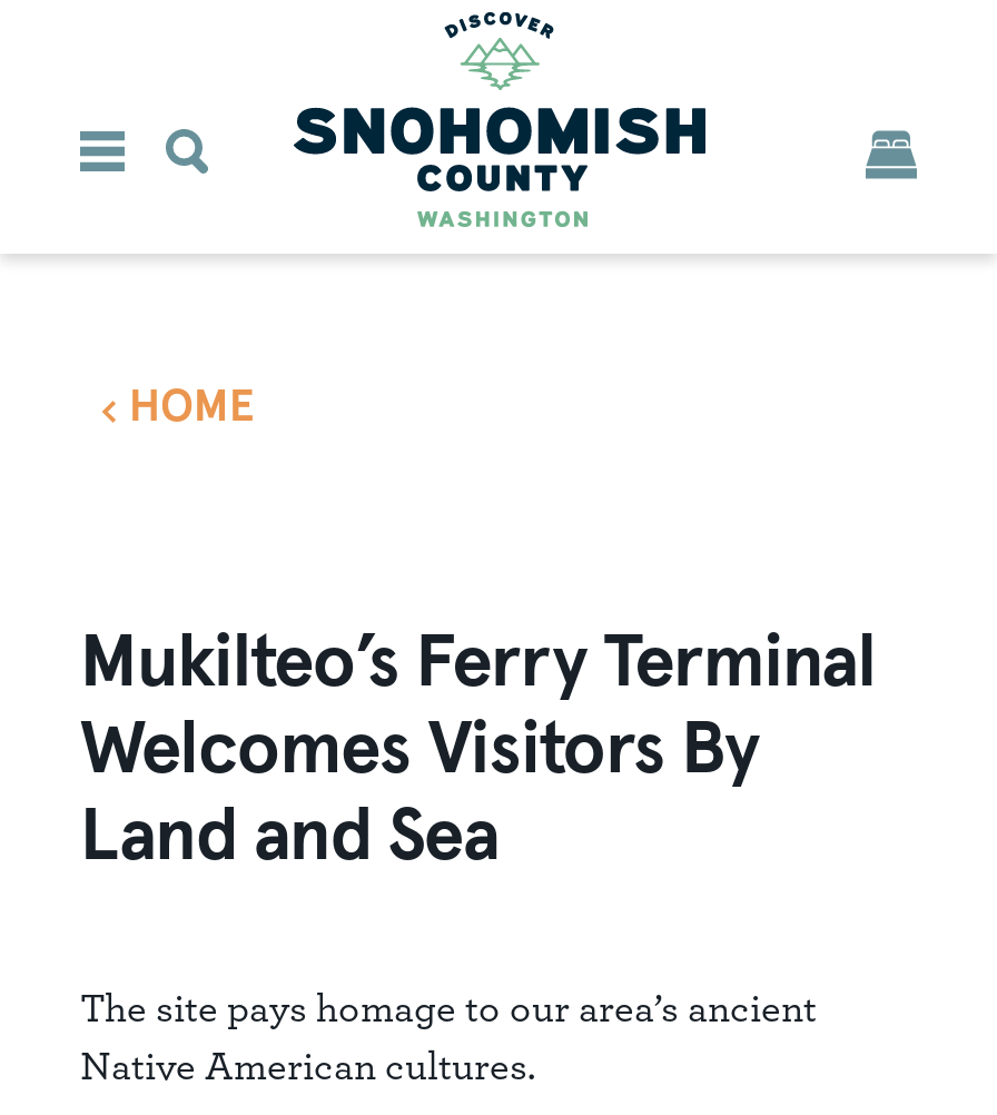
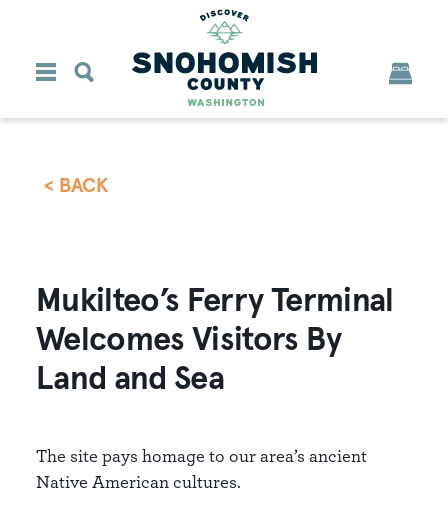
- HOME
+ < BACK
